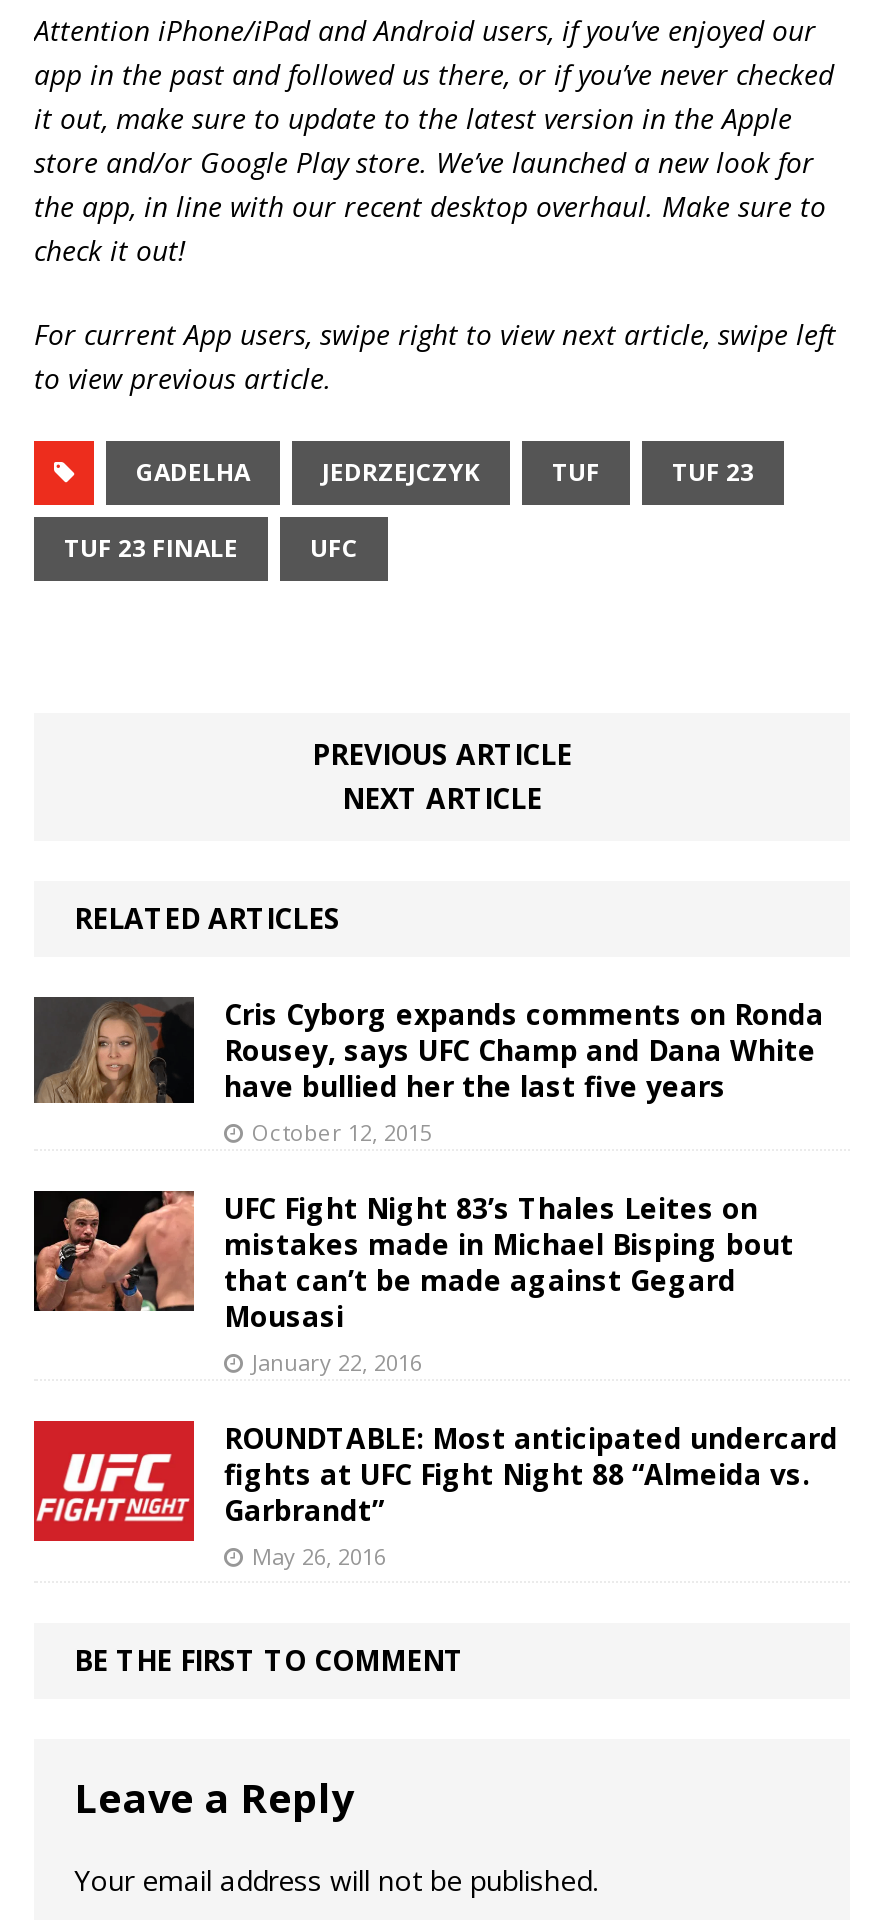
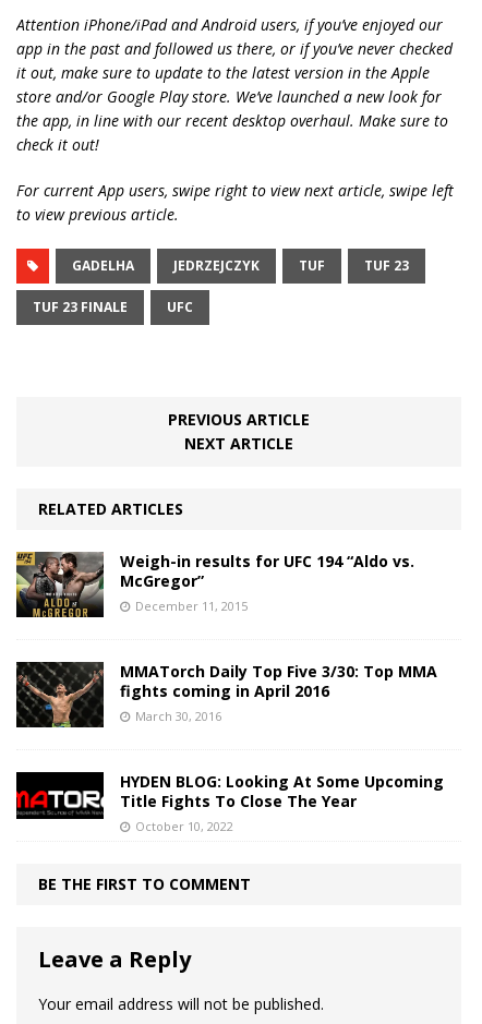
- [image]
- Cris Cyborg expands comments on Ronda
- Rousey, says UFC Champ and Dana White
- have bullied her the last five years
- October 12, 2015
+ [image]
+ Weigh-in results for UFC 194 “Aldo vs.
+ McGregor”
+ December 11, 2015

- [image]
- UFC Fight Night 83’s Thales Leites on
- mistakes made in Michael Bisping bout
- that can’t be made against Gegard
- Mousasi
- January 22, 2016
+ [image]
+ MMATorch Daily Top Five 3/30: Top MMA
+ fights coming in April 2016
+ March 30, 2016

- [image]
- ROUNDTABLE: Most anticipated undercard
- fights at UFC Fight Night 88 “Almeida vs.
- Garbrandt”
- May 26, 2016
+ [image]
+ HYDEN BLOG: Looking At Some Upcoming
+ Title Fights To Close The Year
+ October 10, 2022
